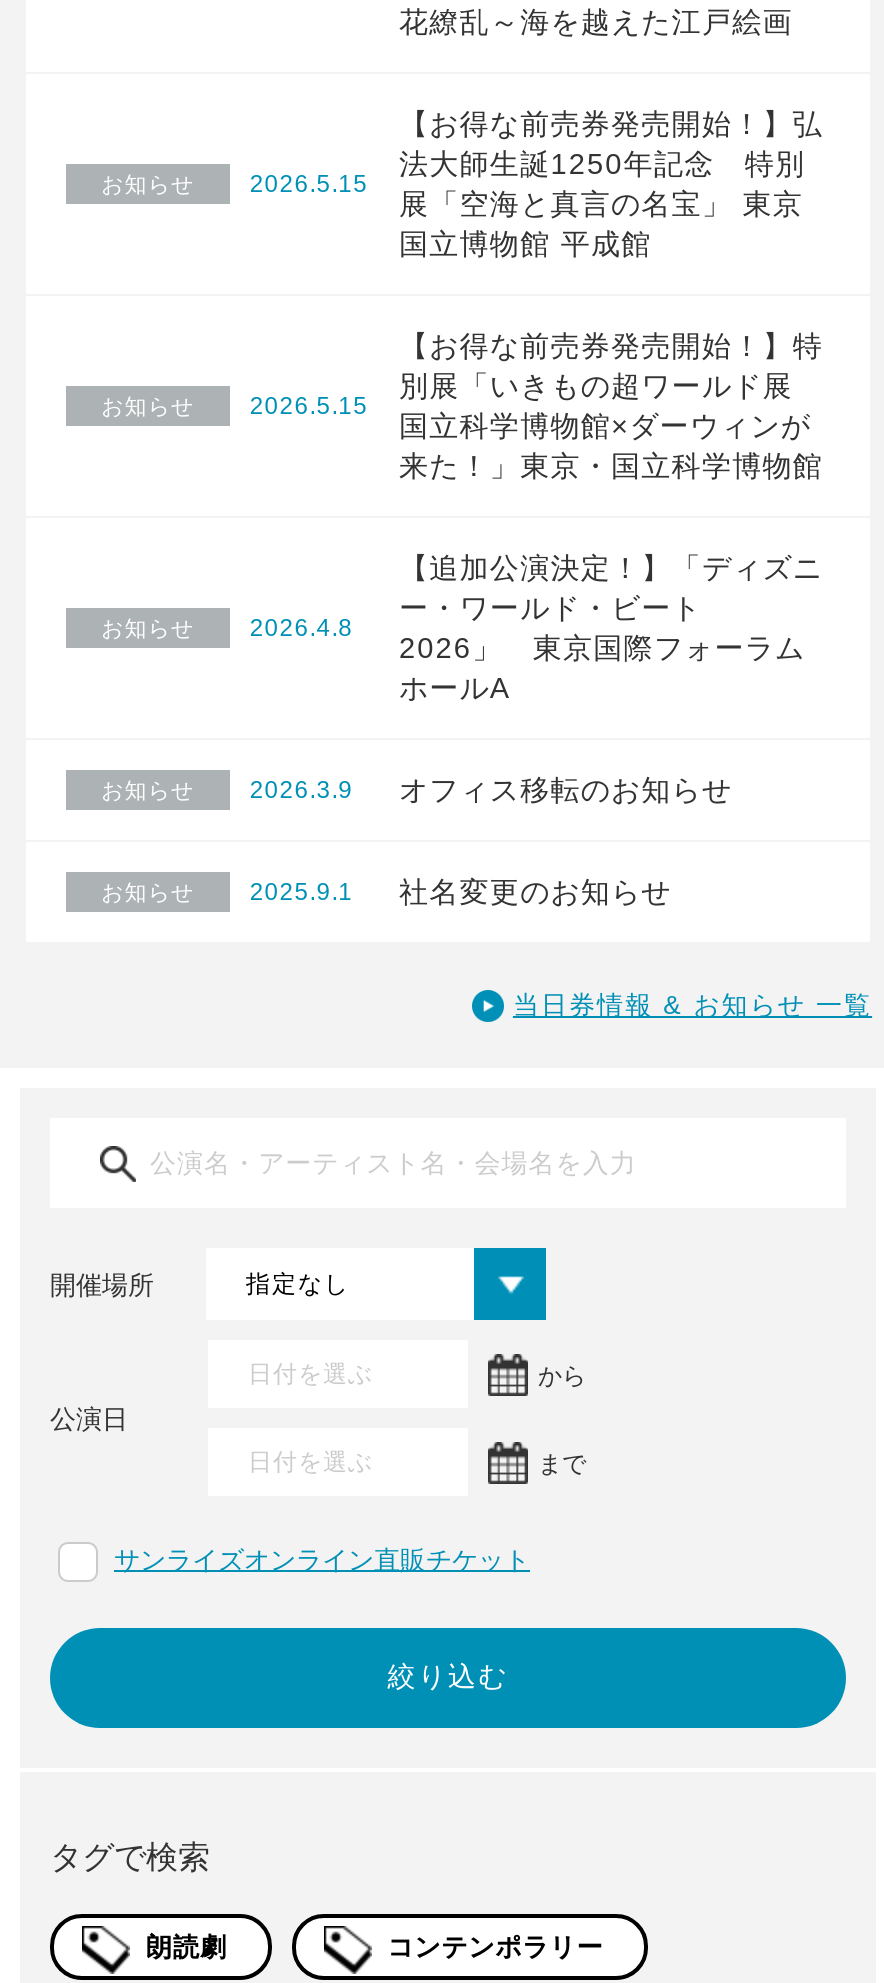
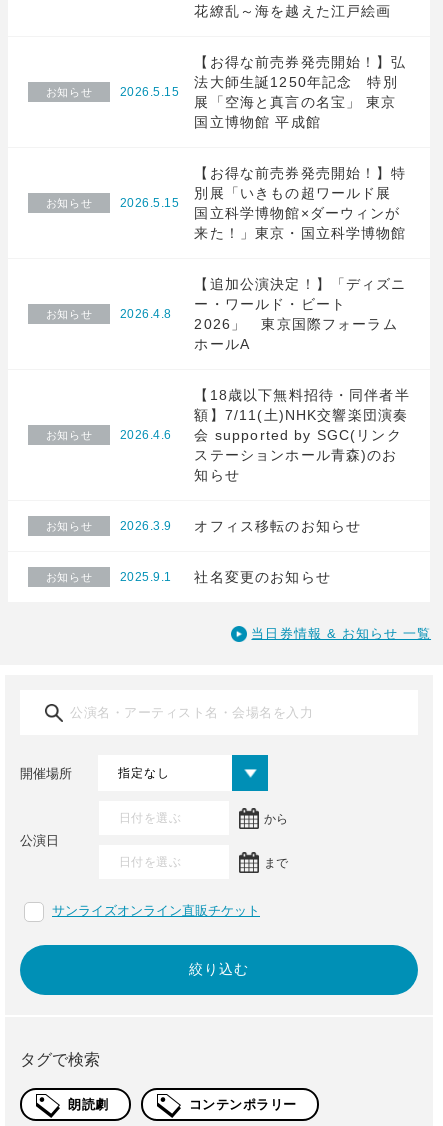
+ 【18歳以下無料招待・同伴者半
+ 額】7/11(土)NHK交響楽団演奏
+ 会 supported by SGC(リンク
+ ステーションホール青森)のお
+ 知らせ
+ お知らせ

+ 2026.4.6
